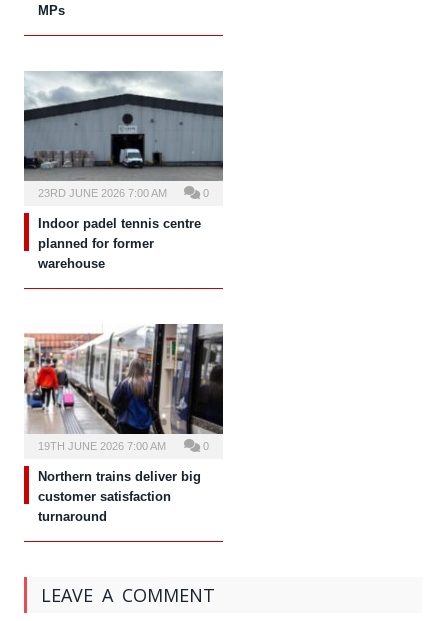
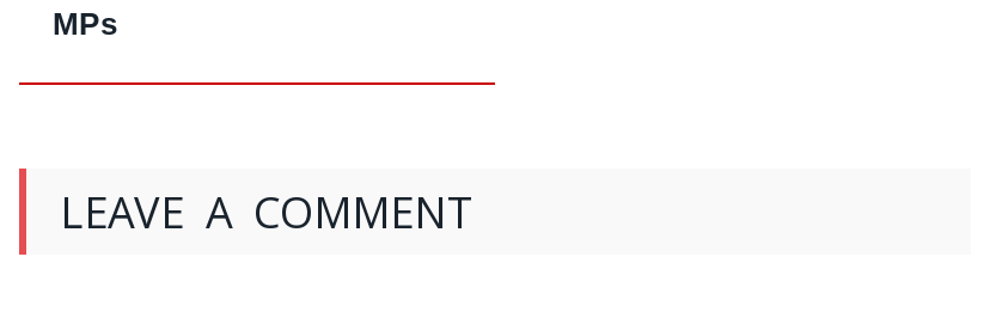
- [image]
- 23RD JUNE 2026 7:00 AM
- 0
- Indoor padel tennis centre
- planned for former
- warehouse

- [image]
- 19TH JUNE 2026 7:00 AM
- 0
- Northern trains deliver big
- customer satisfaction
- turnaround
